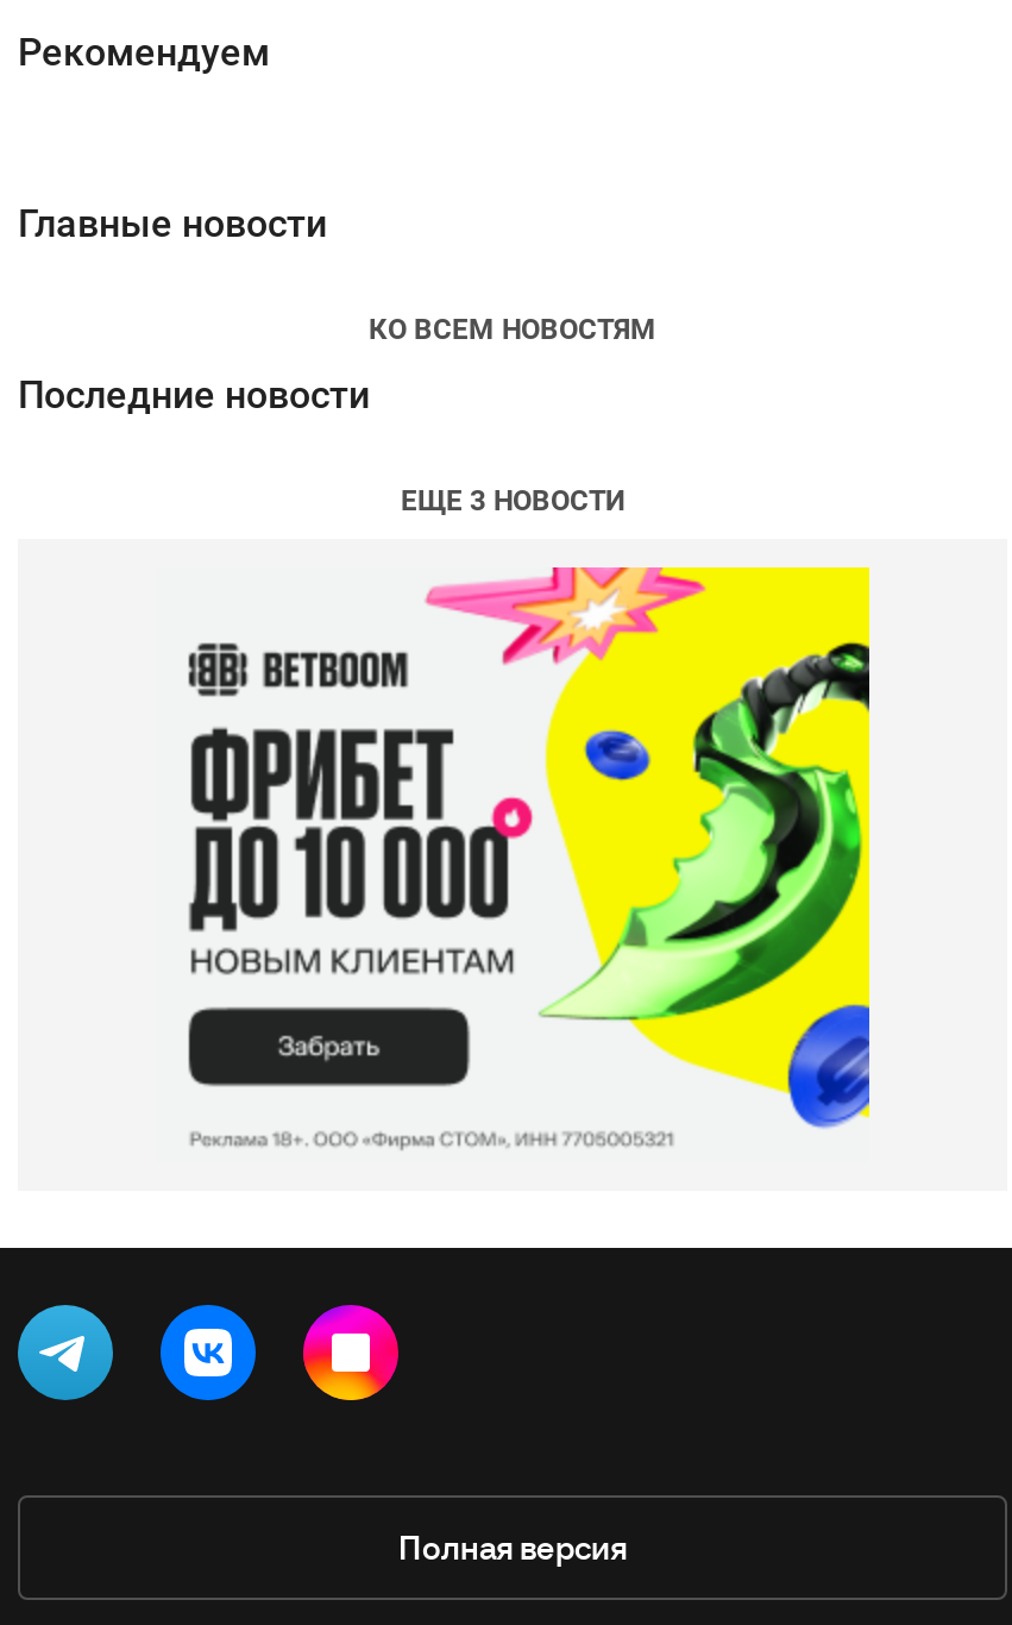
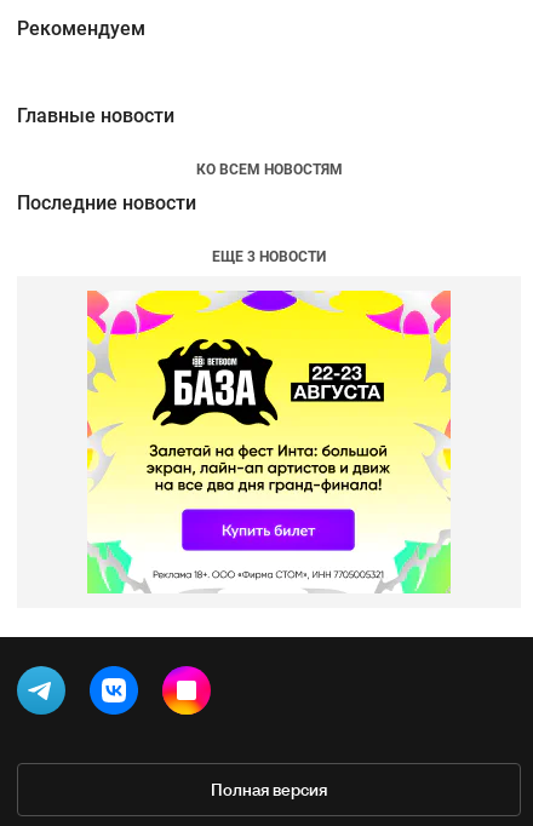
- [image]
+ [image]
